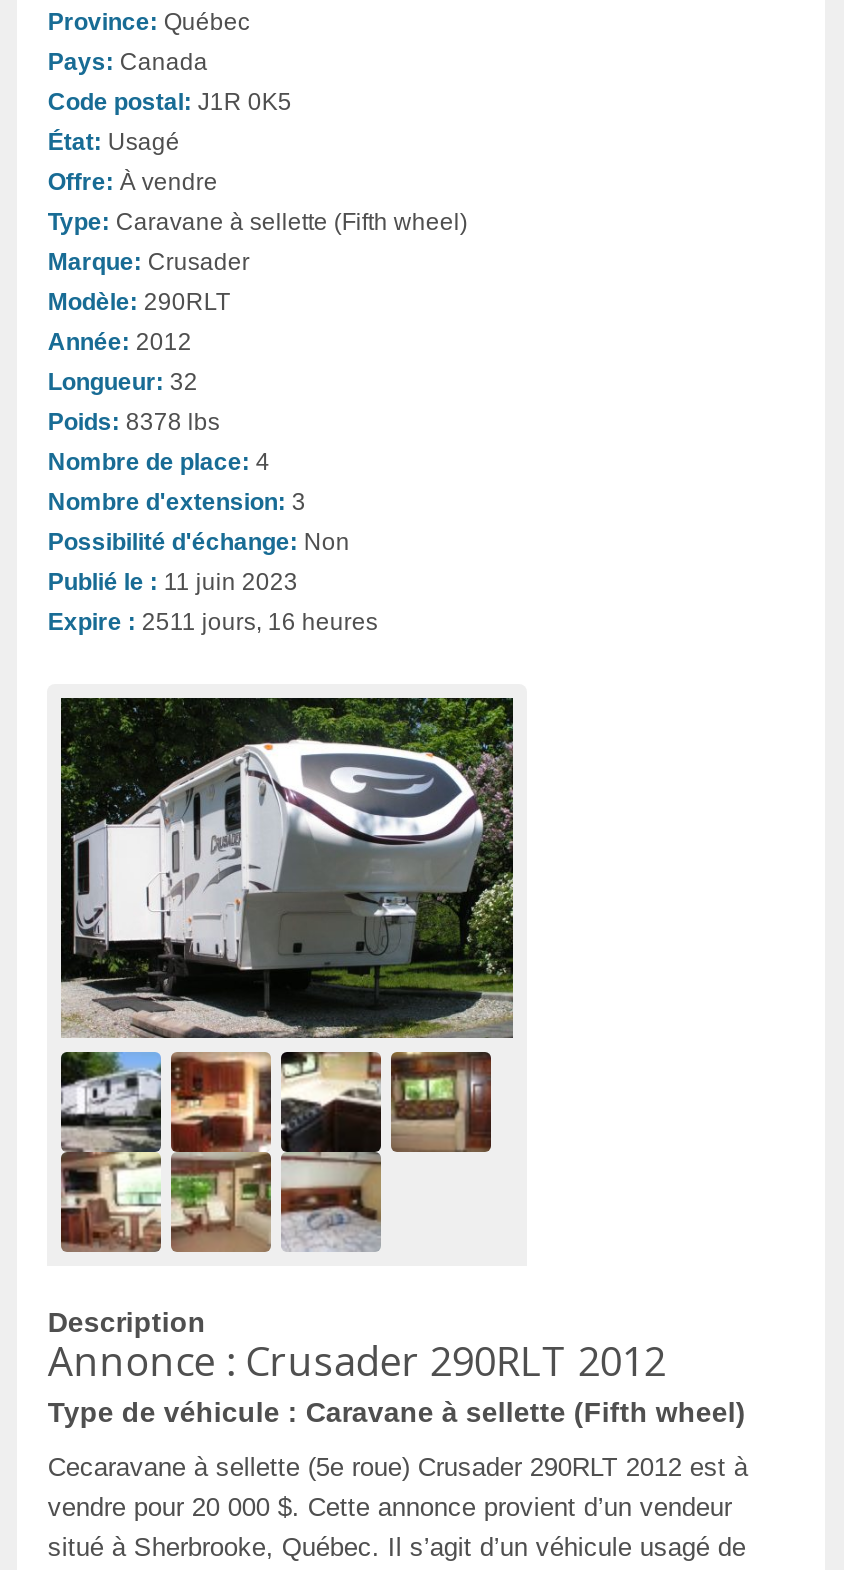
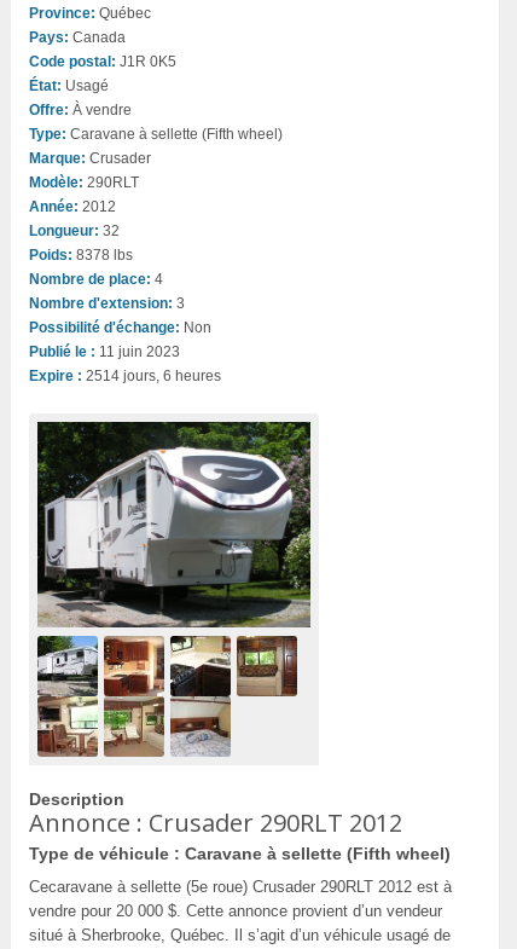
- Expire : 2511 jours, 16 heures
+ Expire : 2514 jours, 6 heures
